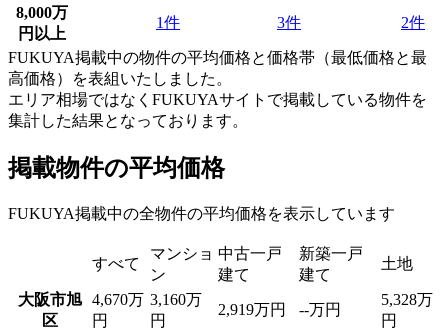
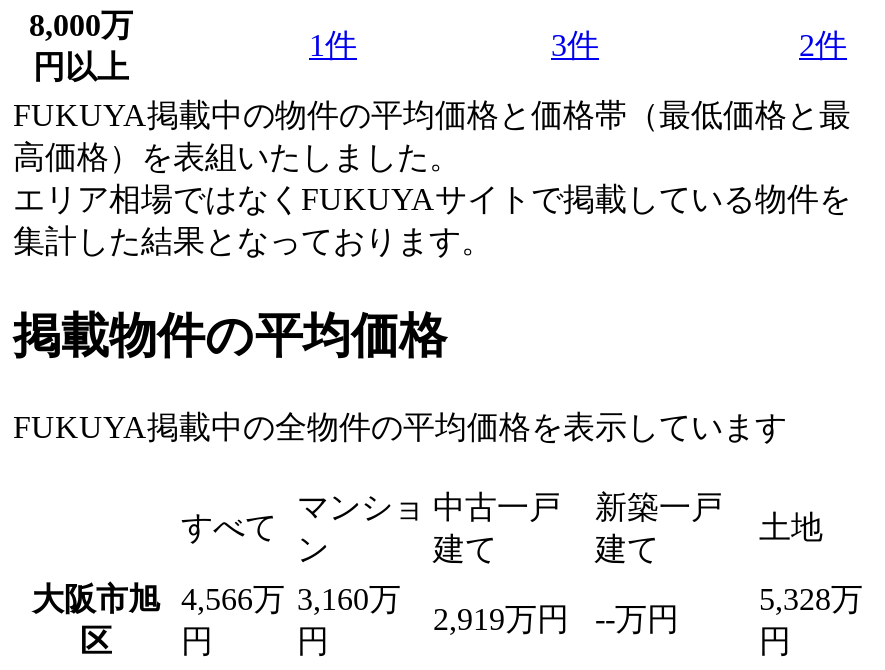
- 大阪市旭 4,670万 3,160万
+ 大阪市旭 4,566万 3,160万
